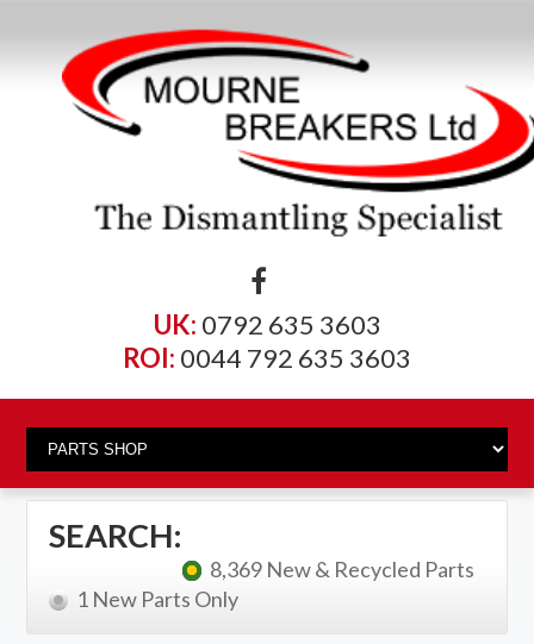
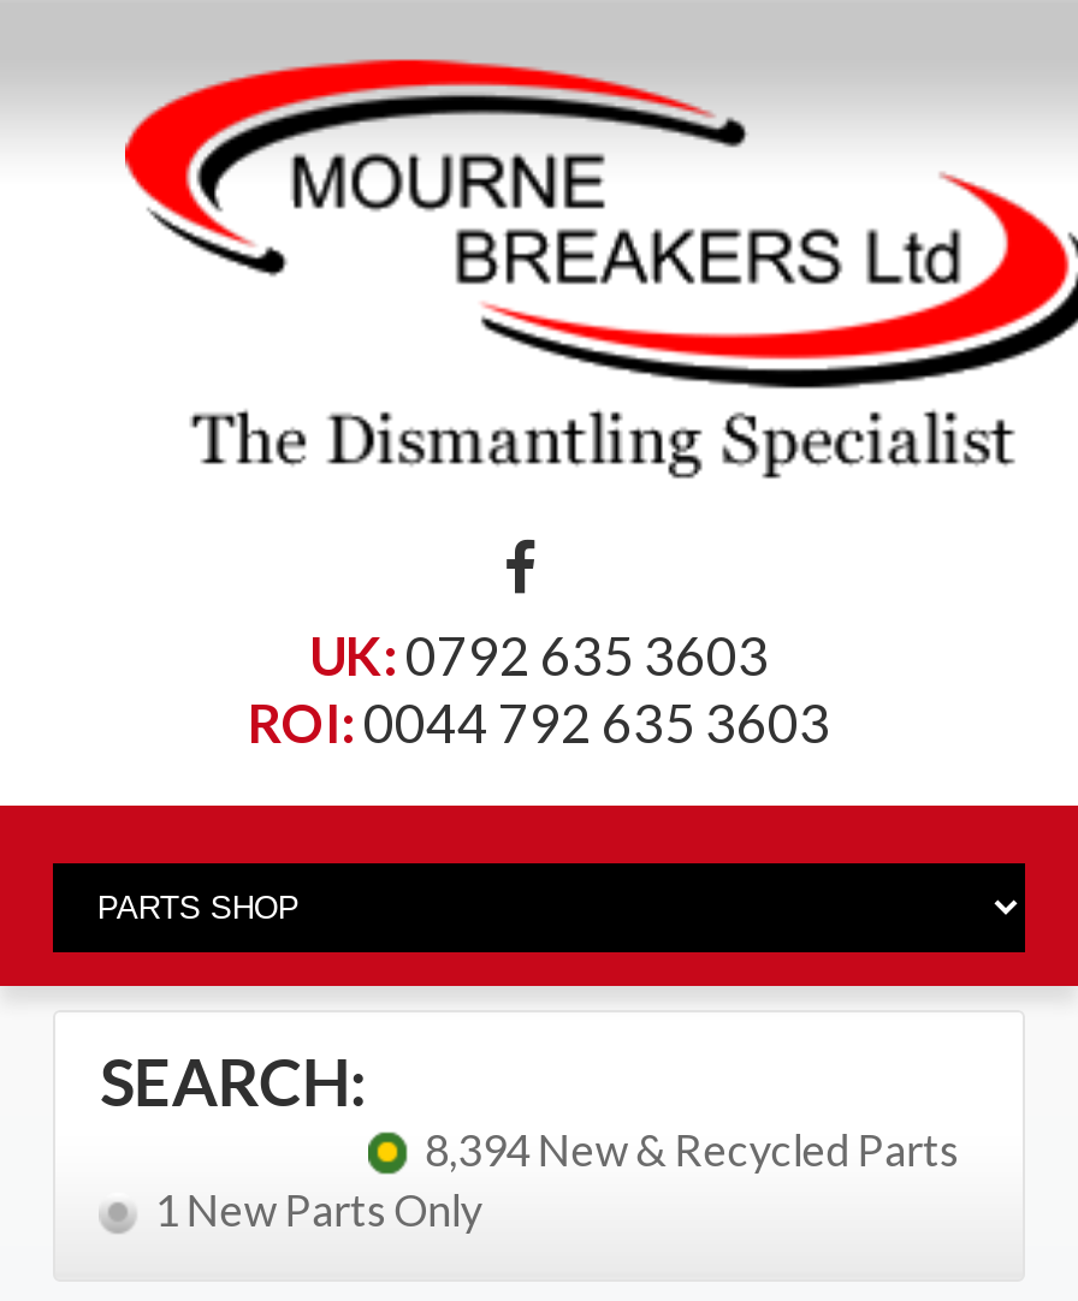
- 8,369 New & Recycled Parts
+ 8,394 New & Recycled Parts
